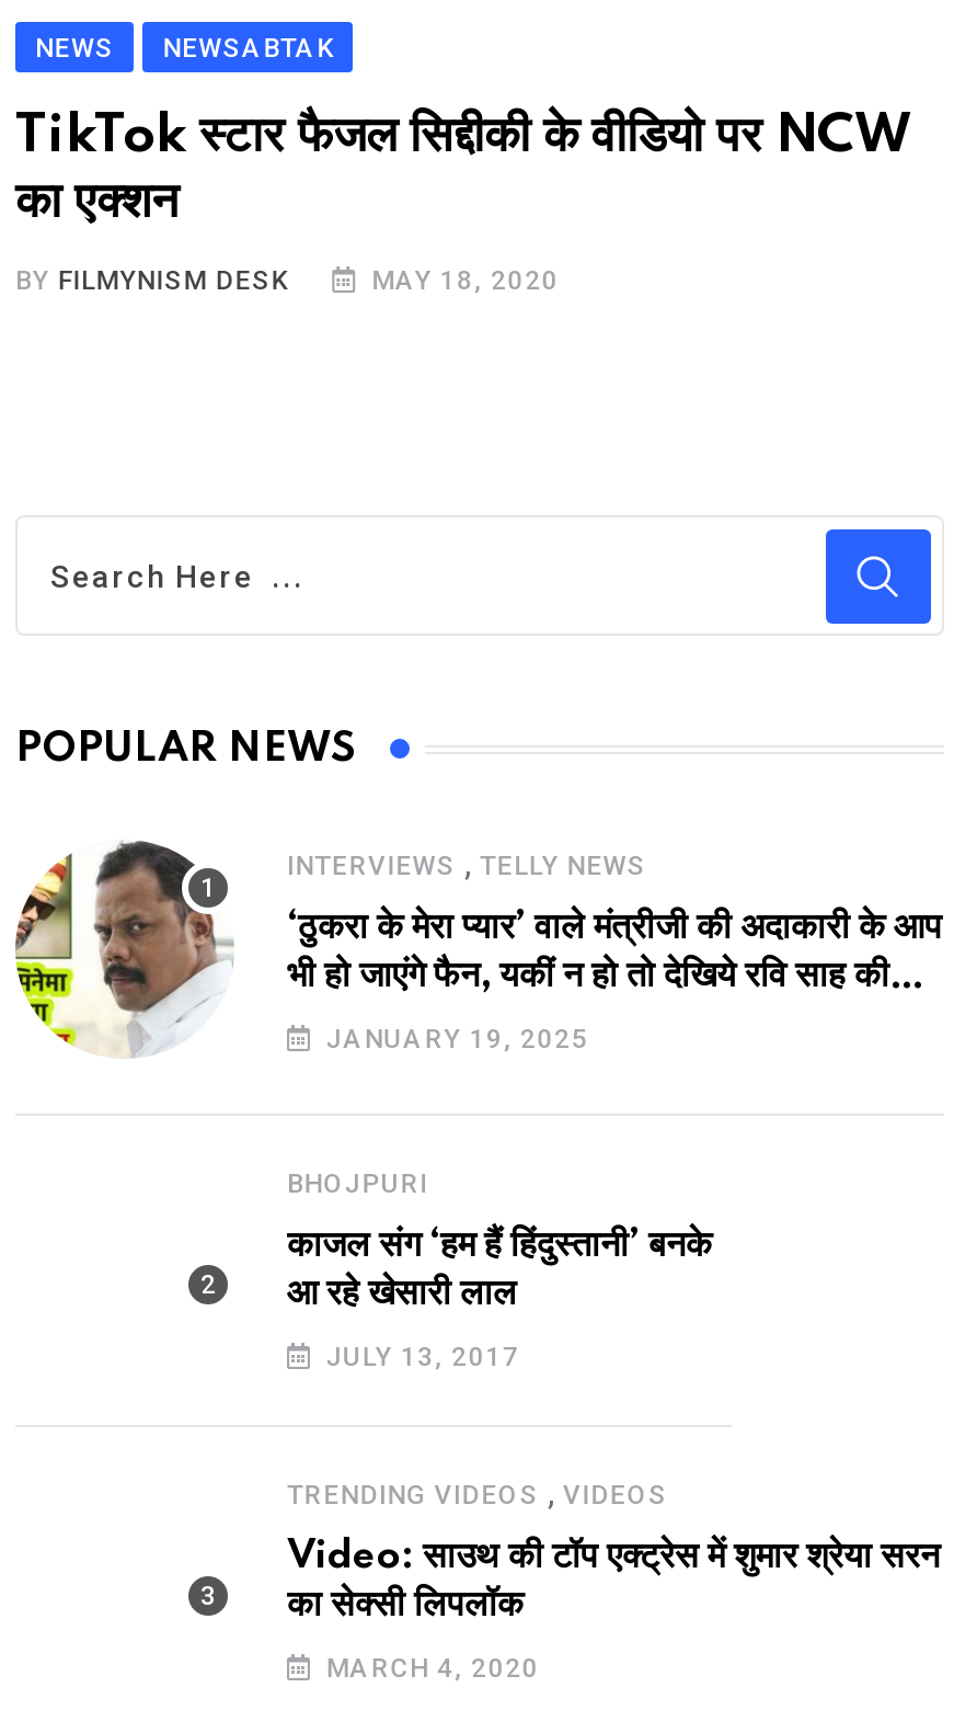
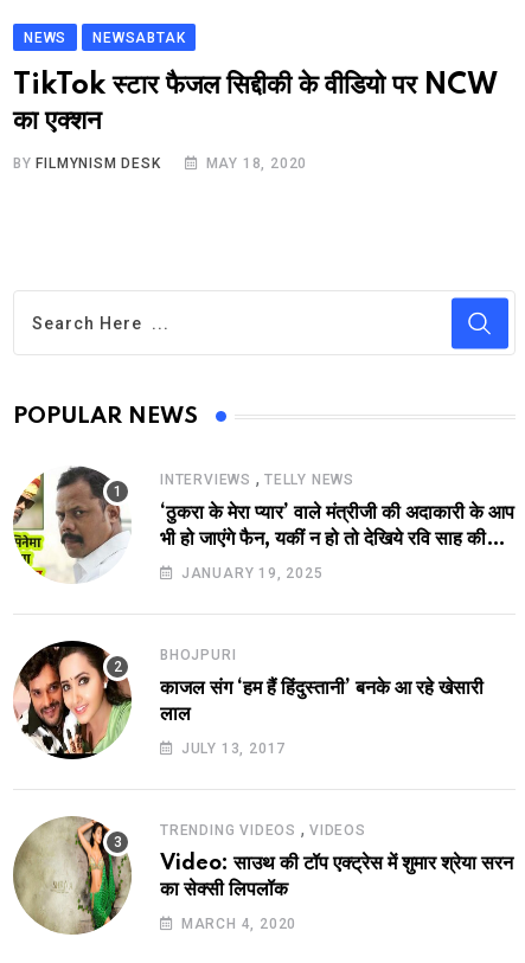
+ [image]

+ [image]
